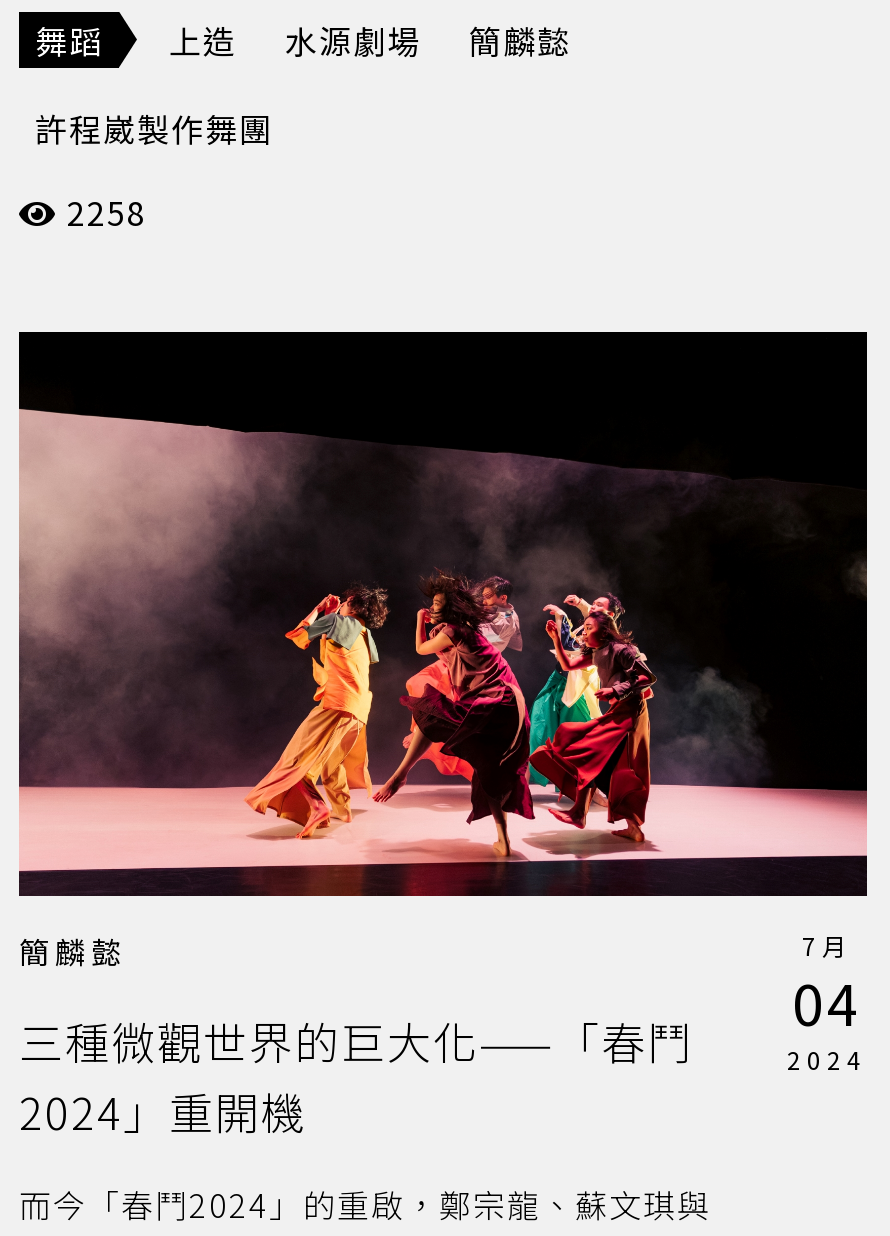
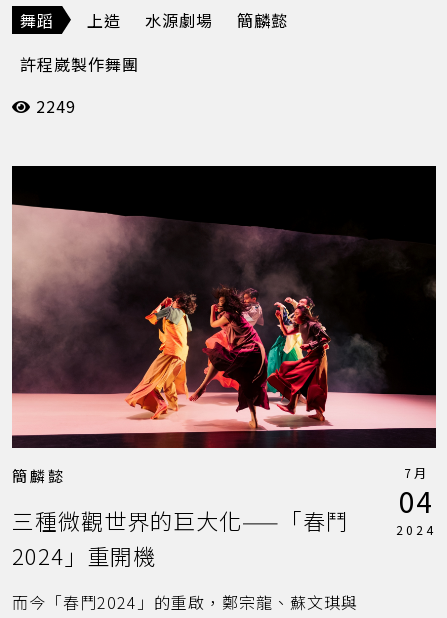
- 2258
+ 2249
